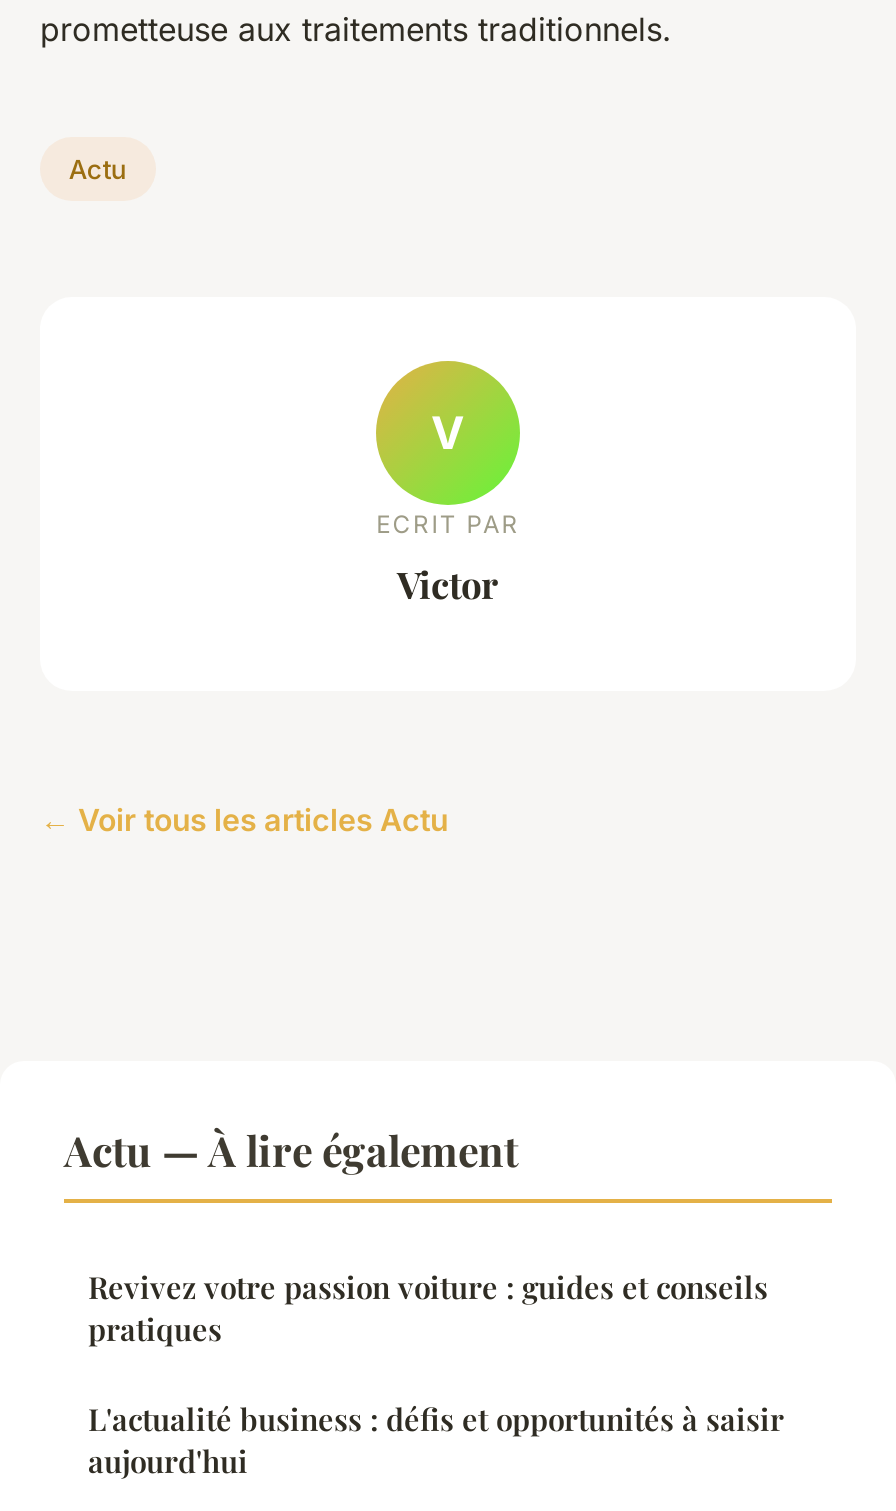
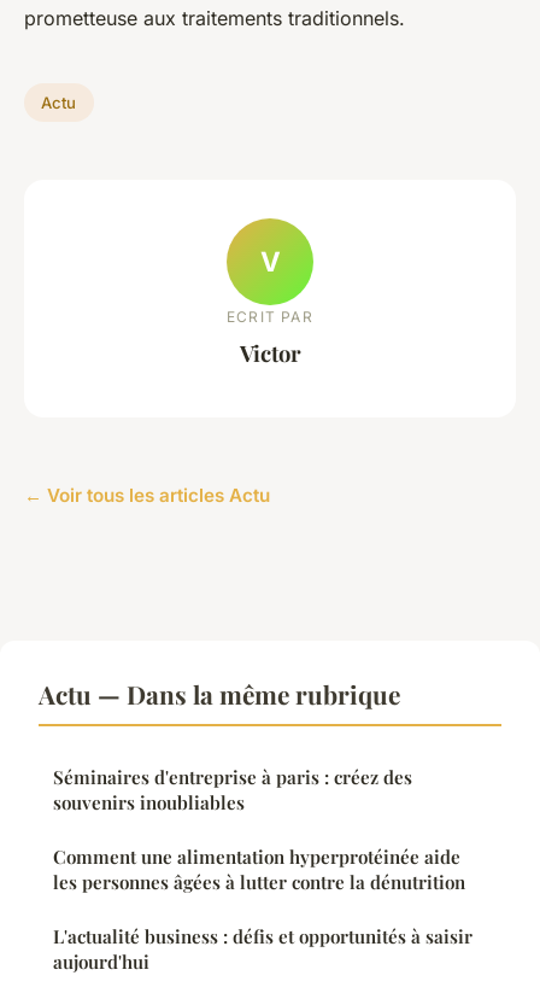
- Actu — À lire également
- Revivez votre passion voiture : guides et conseils
- pratiques
+ Actu — Dans la même rubrique
+ Séminaires d'entreprise à paris : créez des
+ souvenirs inoubliables
+ Comment une alimentation hyperprotéinée aide
+ les personnes âgées à lutter contre la dénutrition
